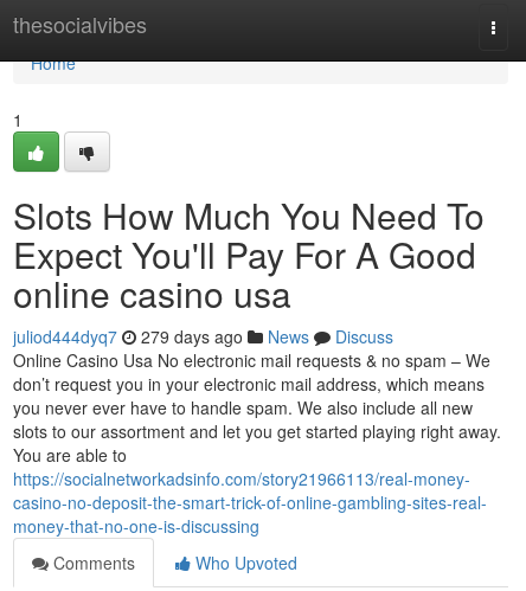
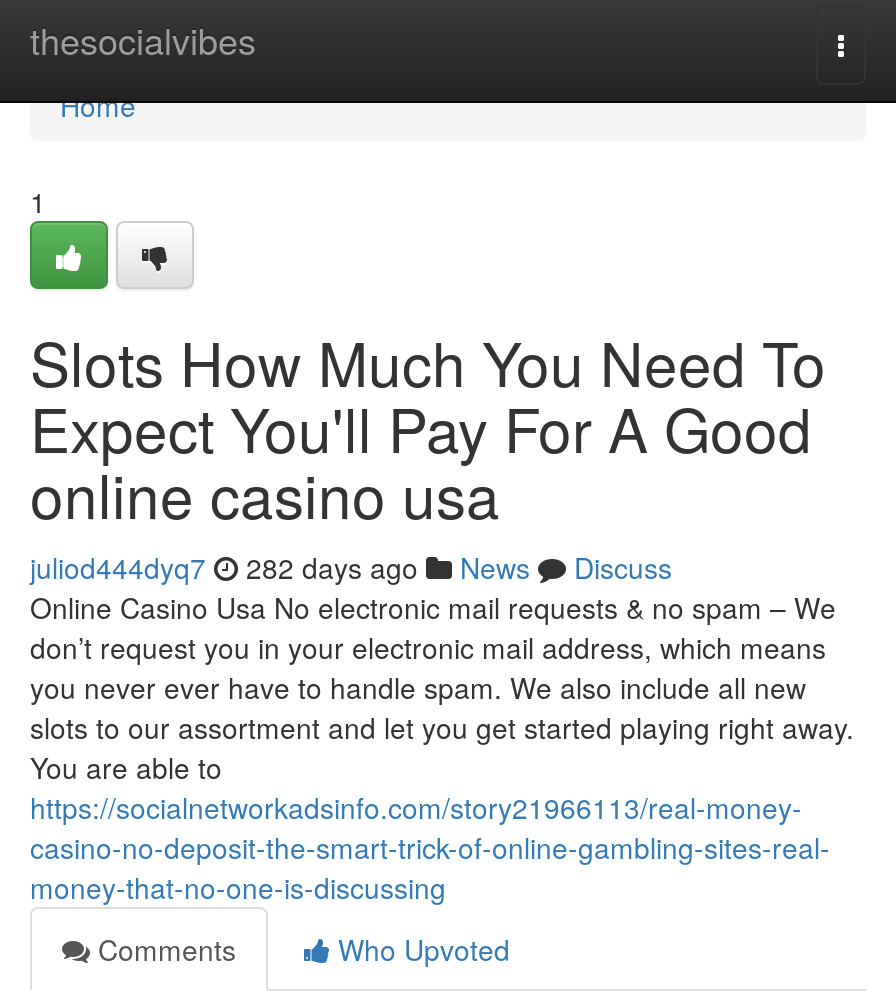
- juliod444dyq7 279 days ago News Discuss
+ juliod444dyq7 282 days ago News Discuss
